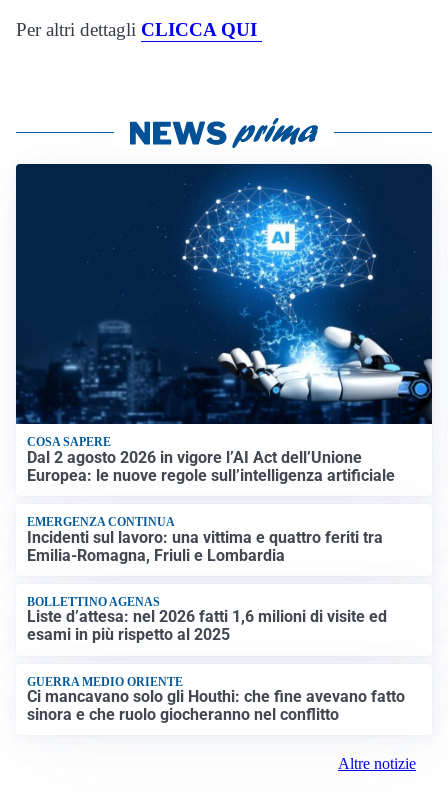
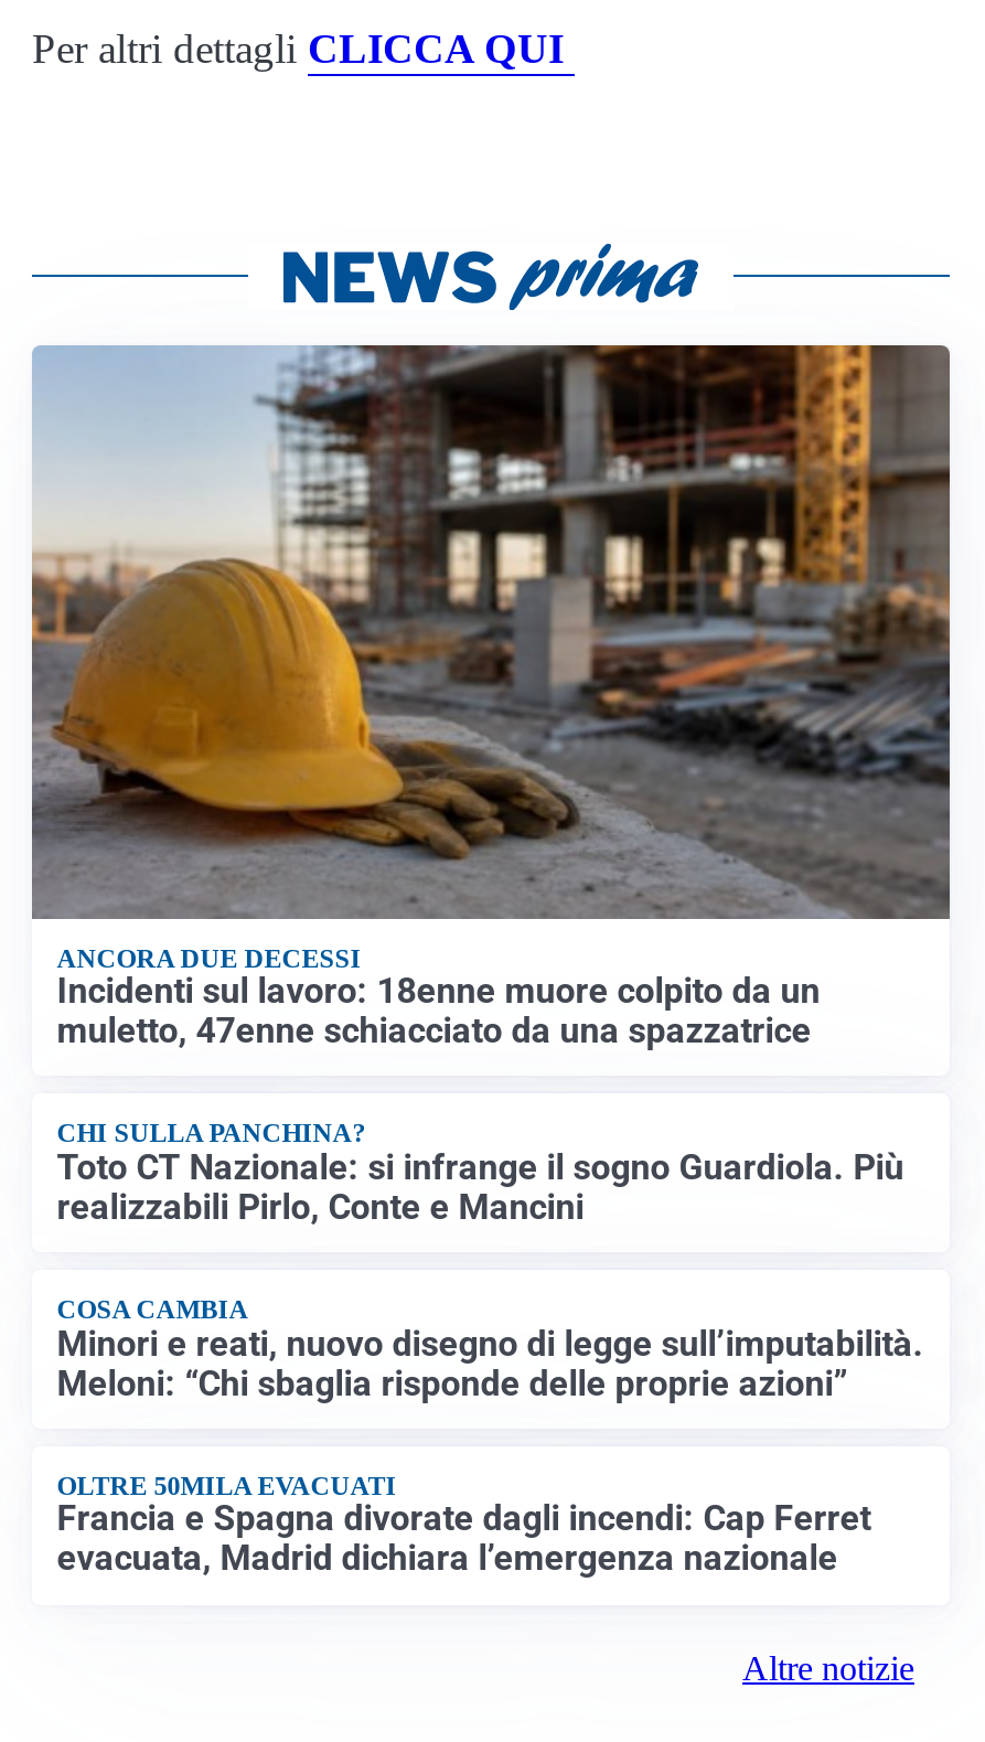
- [image]
- COSA SAPERE
- Dal 2 agosto 2026 in vigore l’AI Act dell’Unione
- Europea: le nuove regole sull’intelligenza artificiale
+ [image]
+ ANCORA DUE DECESSI
+ Incidenti sul lavoro: 18enne muore colpito da un
+ muletto, 47enne schiacciato da una spazzatrice

- EMERGENZA CONTINUA
- Incidenti sul lavoro: una vittima e quattro feriti tra
- Emilia-Romagna, Friuli e Lombardia
+ CHI SULLA PANCHINA?
+ Toto CT Nazionale: si infrange il sogno Guardiola. Più
+ realizzabili Pirlo, Conte e Mancini

- BOLLETTINO AGENAS
- Liste d’attesa: nel 2026 fatti 1,6 milioni di visite ed
- esami in più rispetto al 2025
+ COSA CAMBIA
+ Minori e reati, nuovo disegno di legge sull’imputabilità.
+ Meloni: “Chi sbaglia risponde delle proprie azioni”

- GUERRA MEDIO ORIENTE
- Ci mancavano solo gli Houthi: che fine avevano fatto
- sinora e che ruolo giocheranno nel conflitto
+ OLTRE 50MILA EVACUATI
+ Francia e Spagna divorate dagli incendi: Cap Ferret
+ evacuata, Madrid dichiara l’emergenza nazionale
